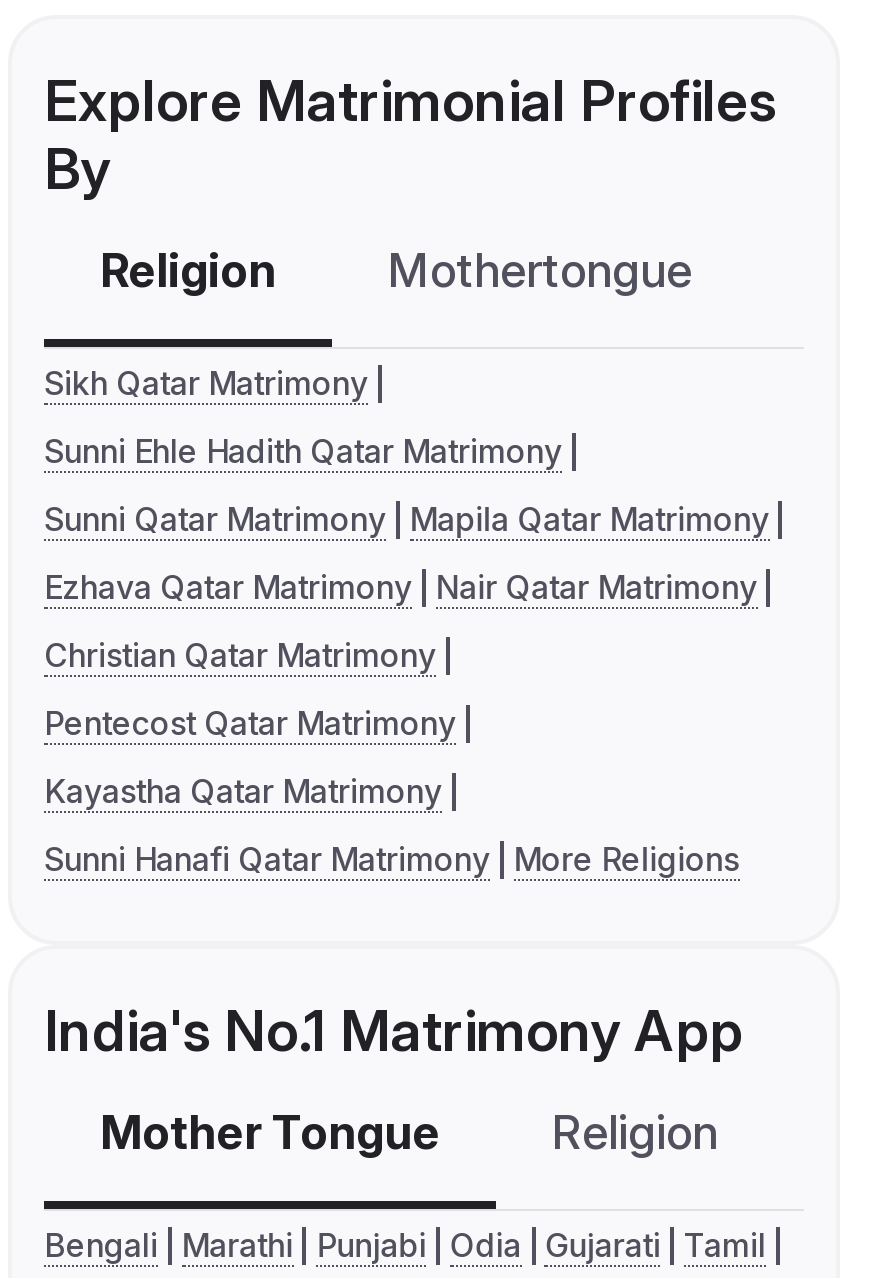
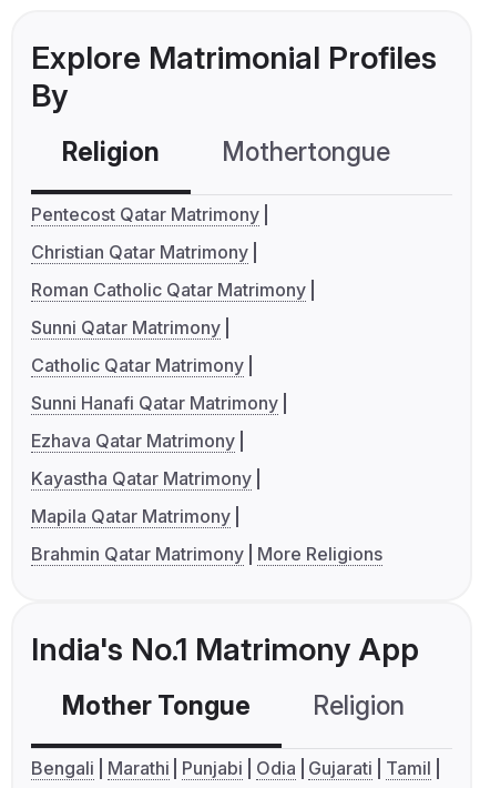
- Sikh Qatar Matrimony
- Sunni Ehle Hadith Qatar Matrimony
- Sunni Qatar Matrimony Mapila Qatar Matrimony
- Ezhava Qatar Matrimony Nair Qatar Matrimony

moved down: Christian Qatar Matrimony

moved up: Pentecost Qatar Matrimony

+ Roman Catholic Qatar Matrimony
+ Sunni Qatar Matrimony
+ Catholic Qatar Matrimony
+ Sunni Hanafi Qatar Matrimony
+ Ezhava Qatar Matrimony

- Sunni Hanafi Qatar Matrimony More Religions
+ Mapila Qatar Matrimony
+ Brahmin Qatar Matrimony More Religions
